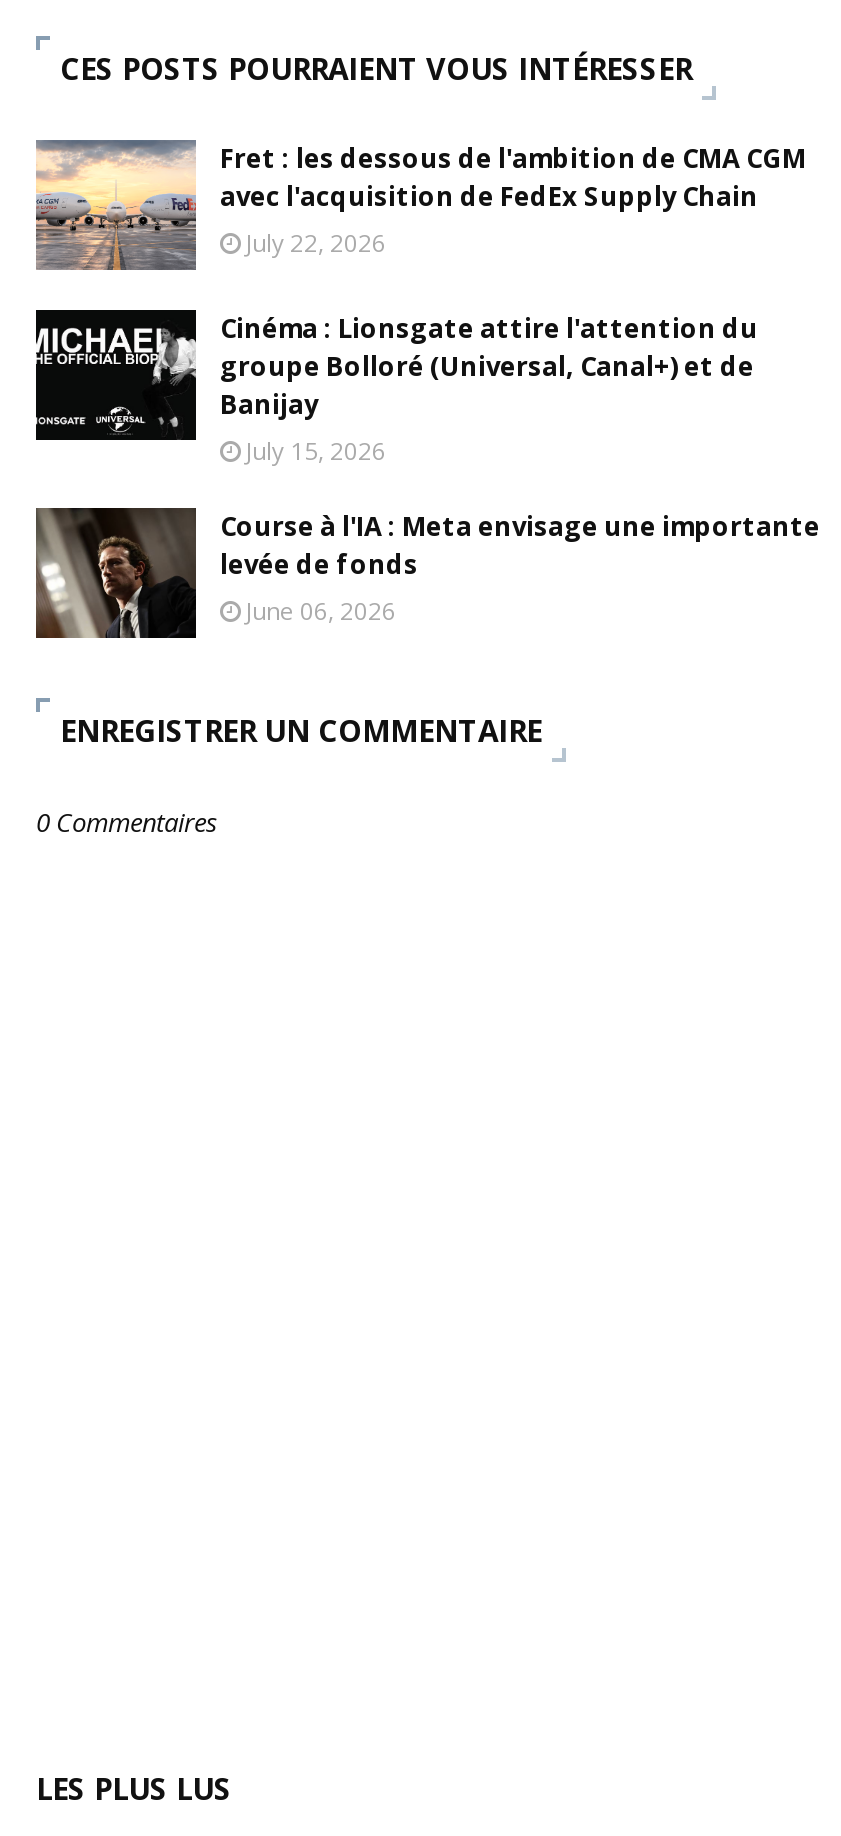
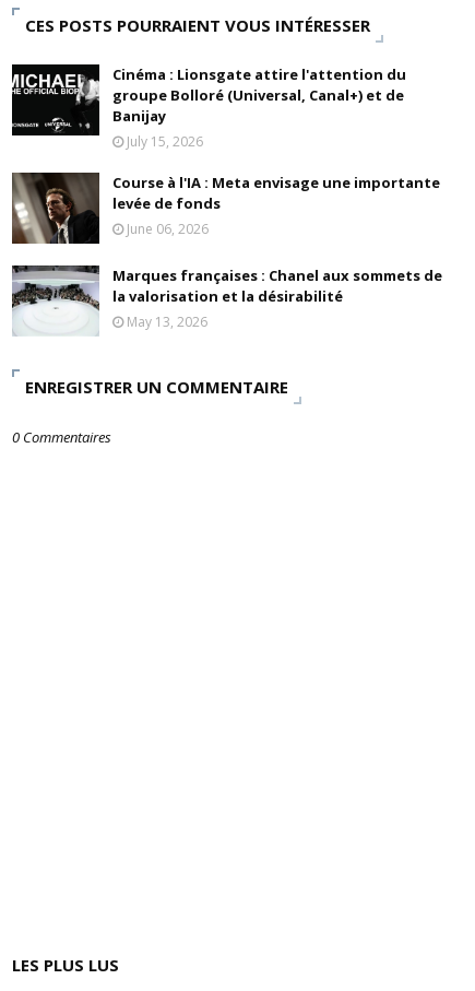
- [image]
- Fret : les dessous de l'ambition de CMA CGM
- avec l'acquisition de FedEx Supply Chain
- July 22, 2026

moved up: [image] | Cinéma : Lionsgate attire l'attention du | groupe Bolloré (Universal, Canal+) et de | Banijay | July 15, 2026 | Course à l'IA : Meta envisage une importante | levée de fonds | June 06, 2026

+ [image]
+ Marques françaises : Chanel aux sommets de
+ la valorisation et la désirabilité
+ May 13, 2026
